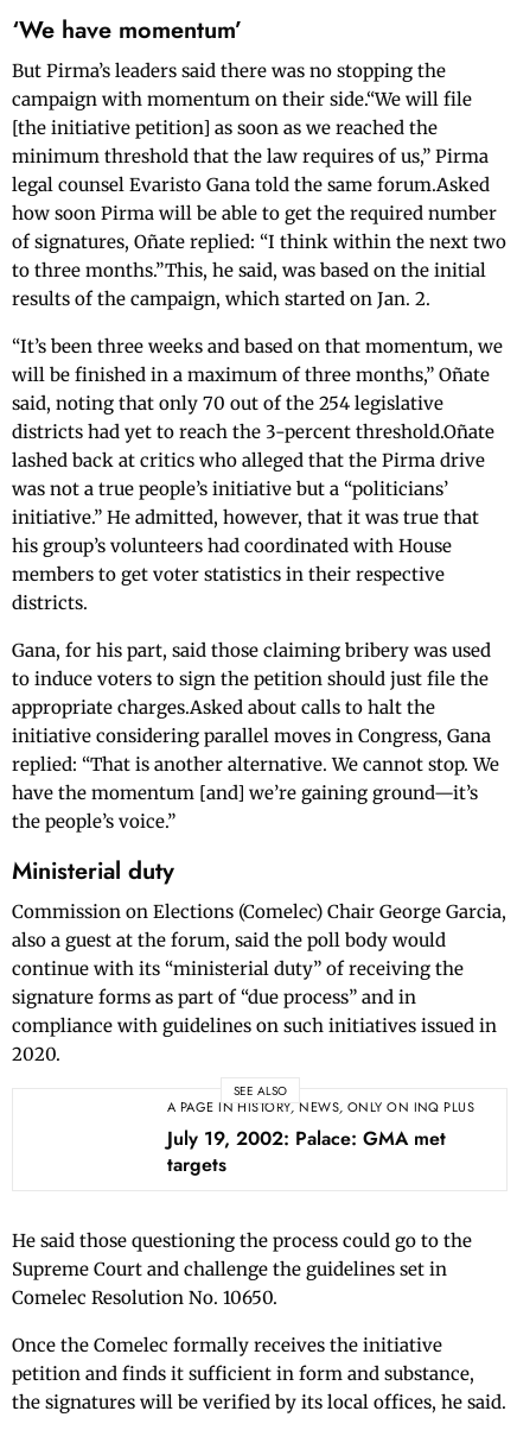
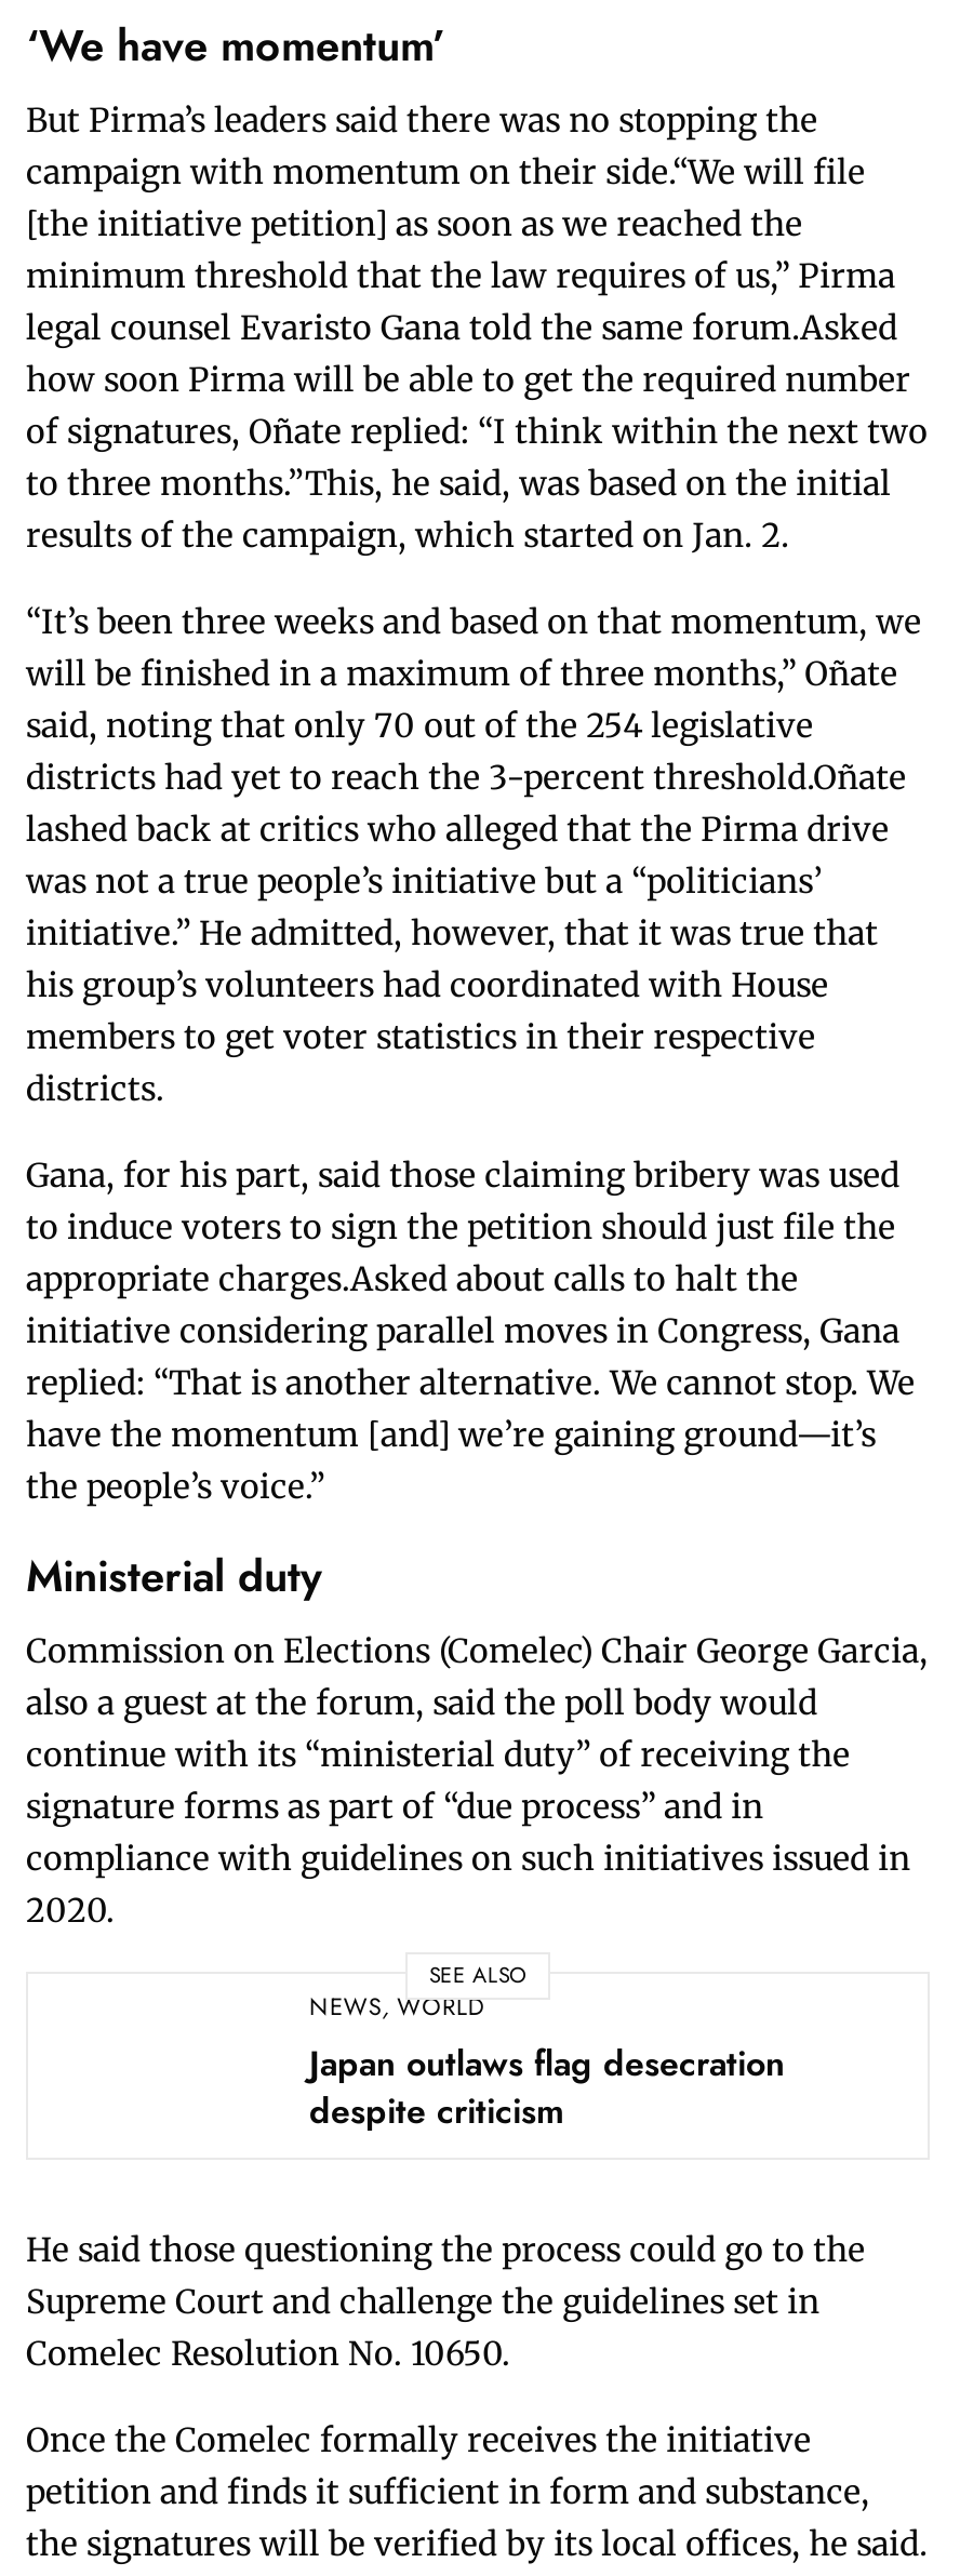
- A PAGE IN HISTORY, NEWS, ONLY ON INQ PLUS
- July 19, 2002: Palace: GMA met
- targets
+ NEWS, WORLD
+ Japan outlaws flag desecration
+ despite criticism
